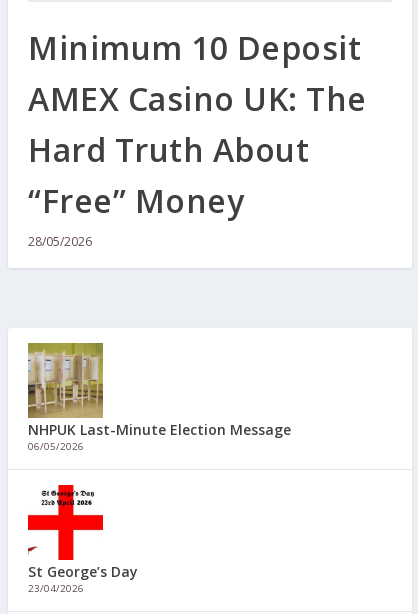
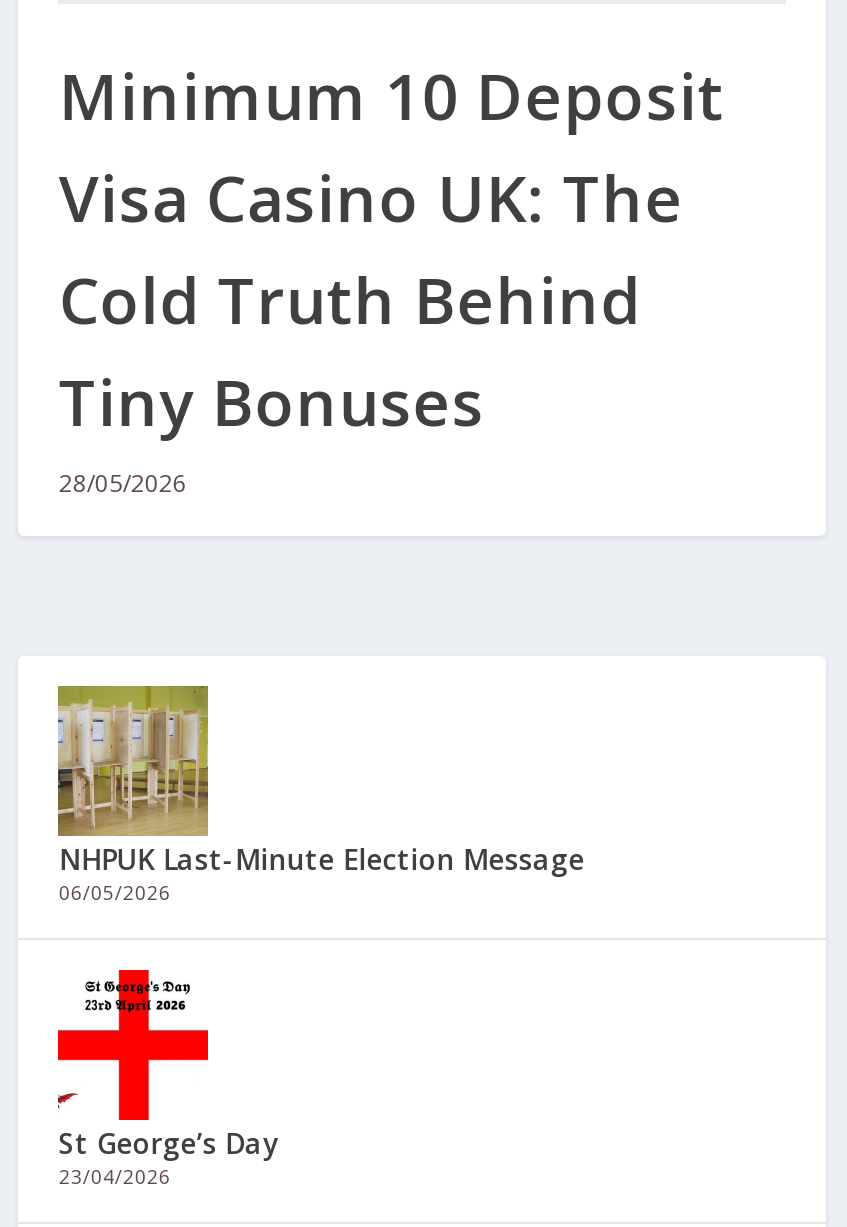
- AMEX Casino UK: The
- Hard Truth About
- “Free” Money
+ Visa Casino UK: The
+ Cold Truth Behind
+ Tiny Bonuses
